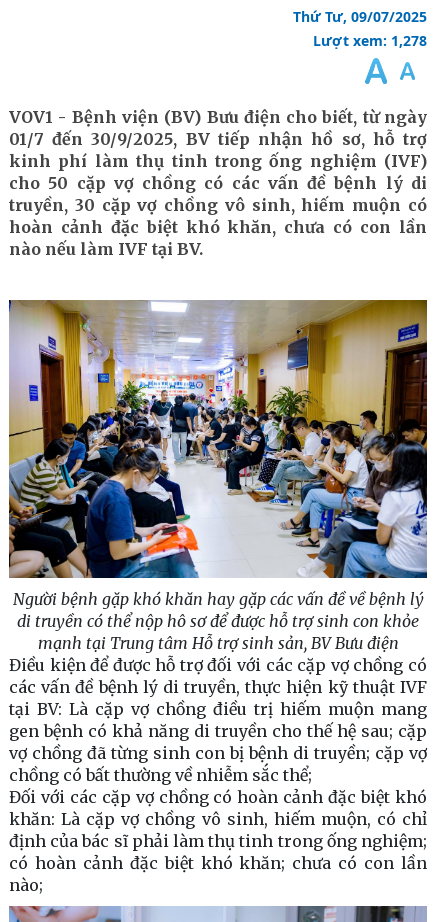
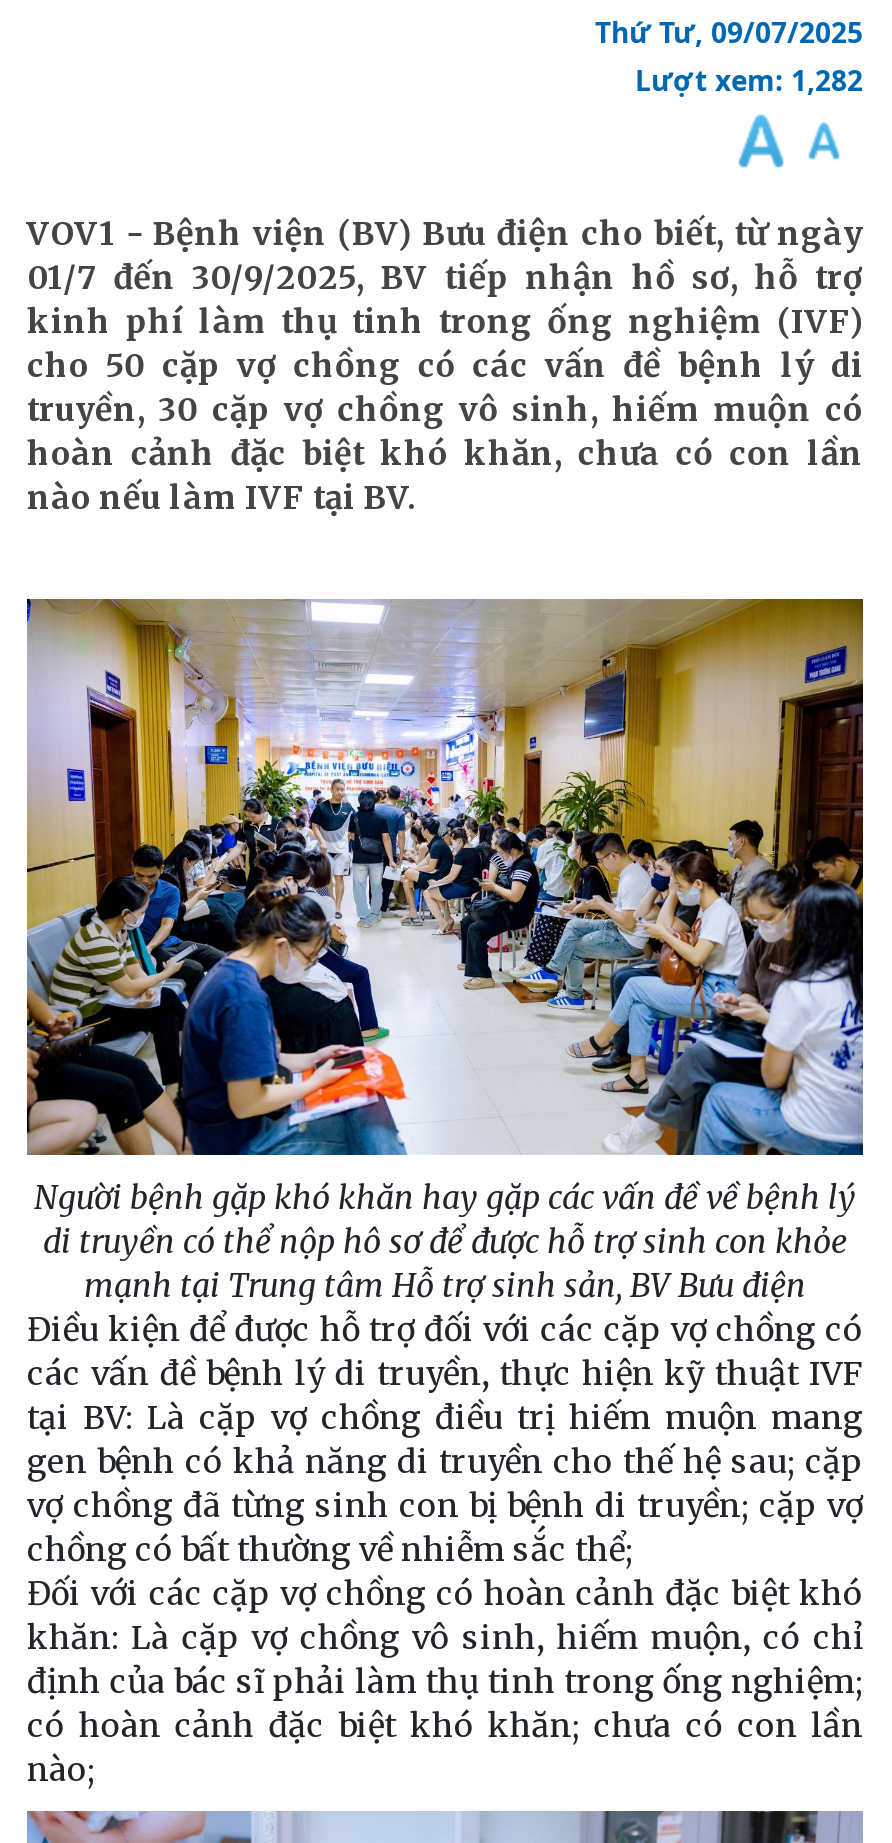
- Lượt xem: 1,278
+ Lượt xem: 1,282
